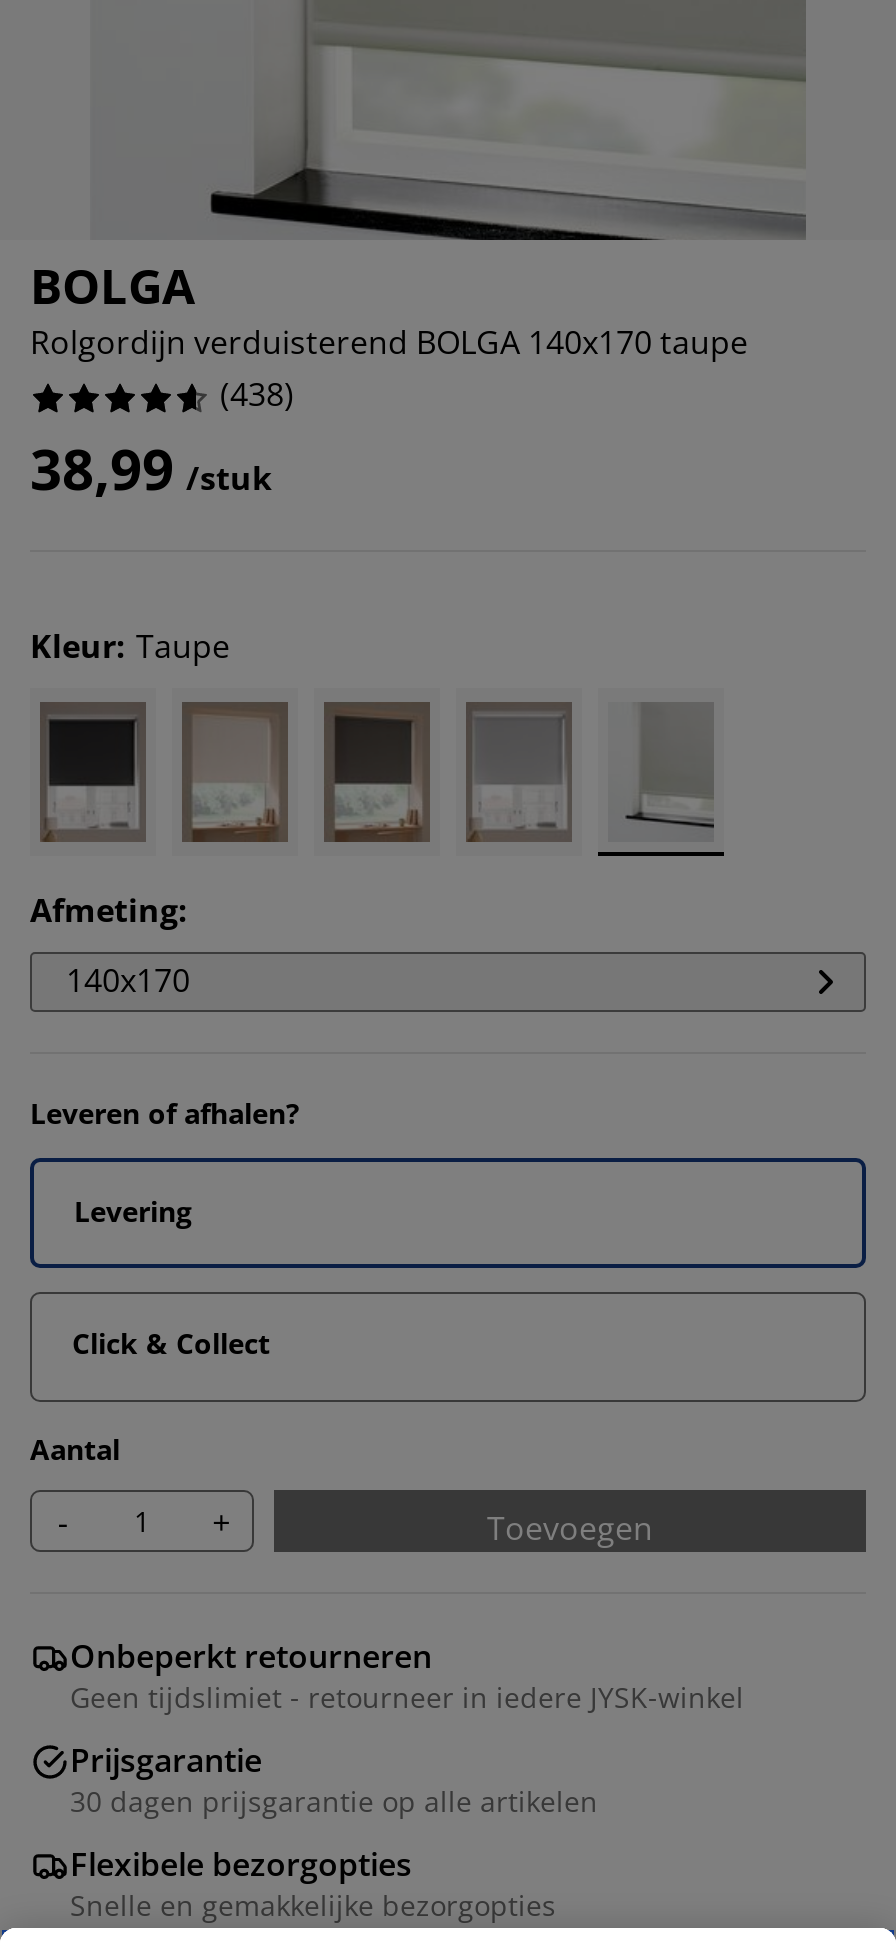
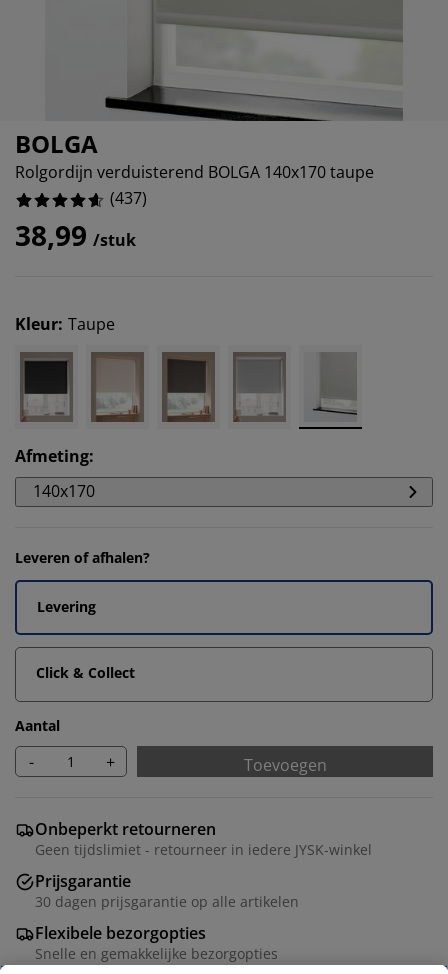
- (438)
+ (437)
